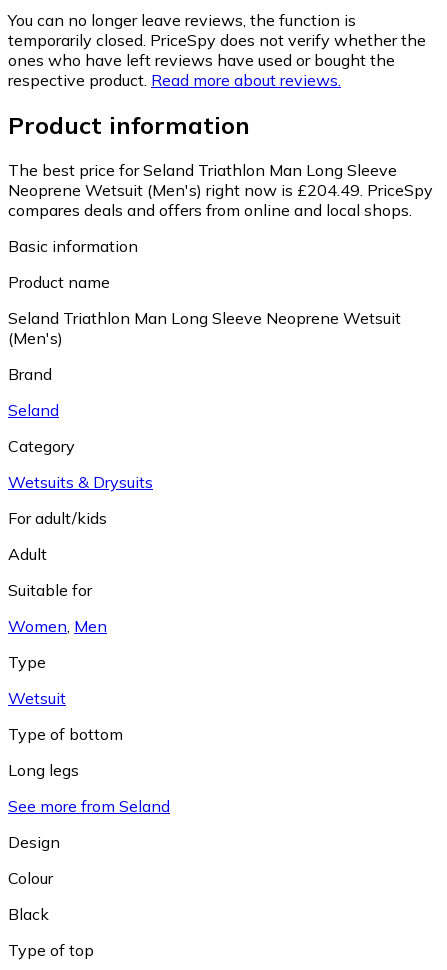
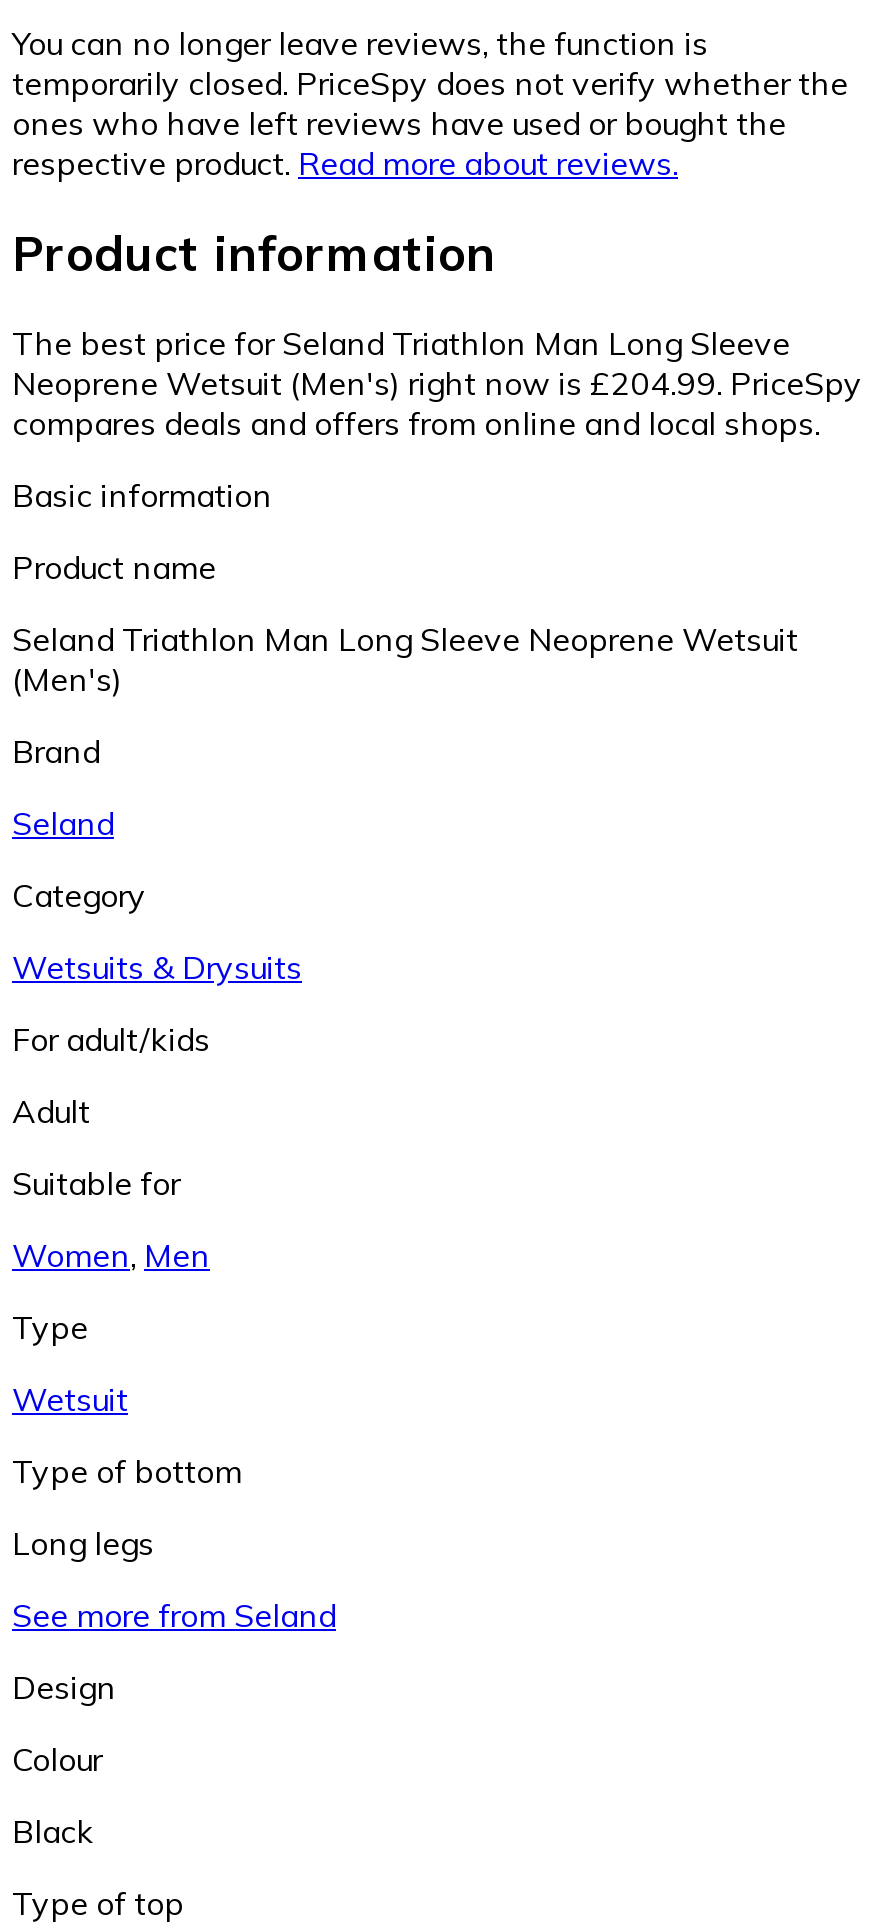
- Neoprene Wetsuit (Men's) right now is £204.49. PriceSpy
+ Neoprene Wetsuit (Men's) right now is £204.99. PriceSpy
